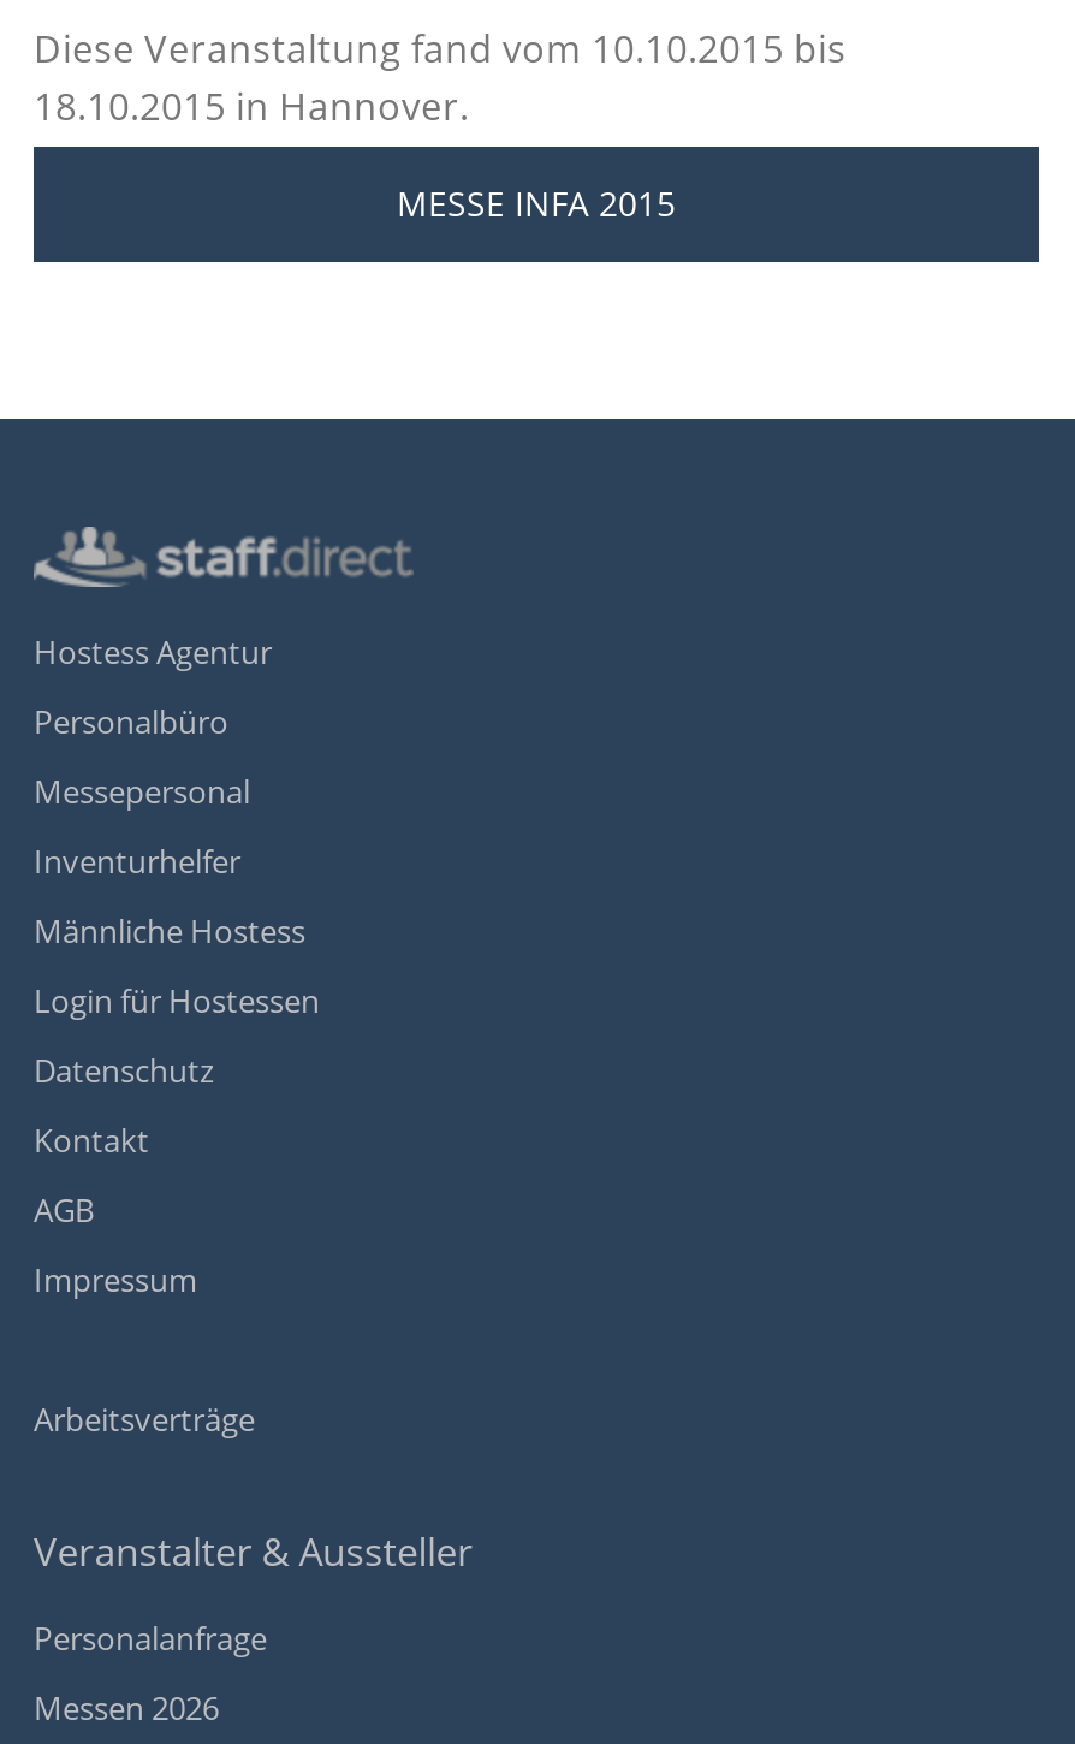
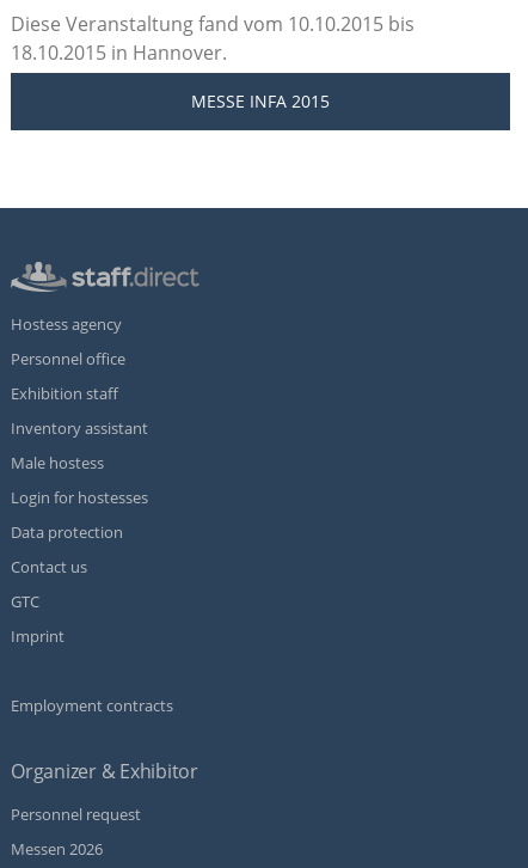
- Hostess Agentur
+ Hostess agency

- Personalbüro
+ Personnel office

- Messepersonal
+ Exhibition staff

- Inventurhelfer
+ Inventory assistant

- Männliche Hostess
+ Male hostess

- Login für Hostessen
+ Login for hostesses

- Datenschutz
+ Data protection

- Kontakt
+ Contact us

- AGB
+ GTC

- Impressum
+ Imprint

- Arbeitsverträge
+ Employment contracts

- Veranstalter & Aussteller
+ Organizer & Exhibitor

- Personalanfrage
+ Personnel request
